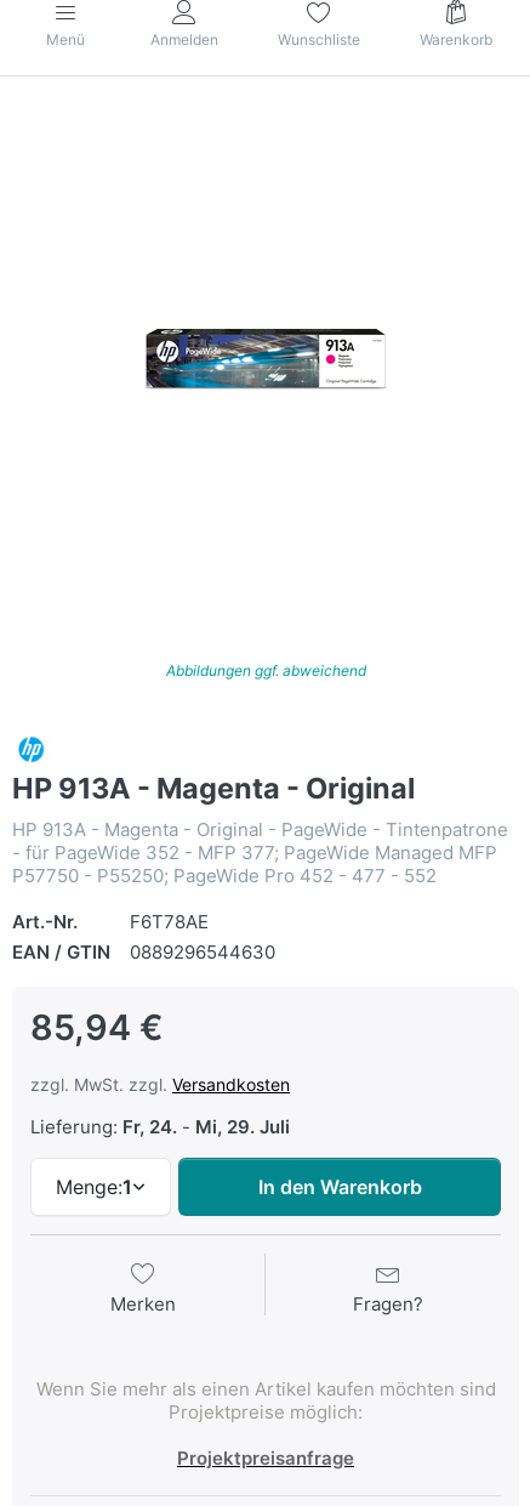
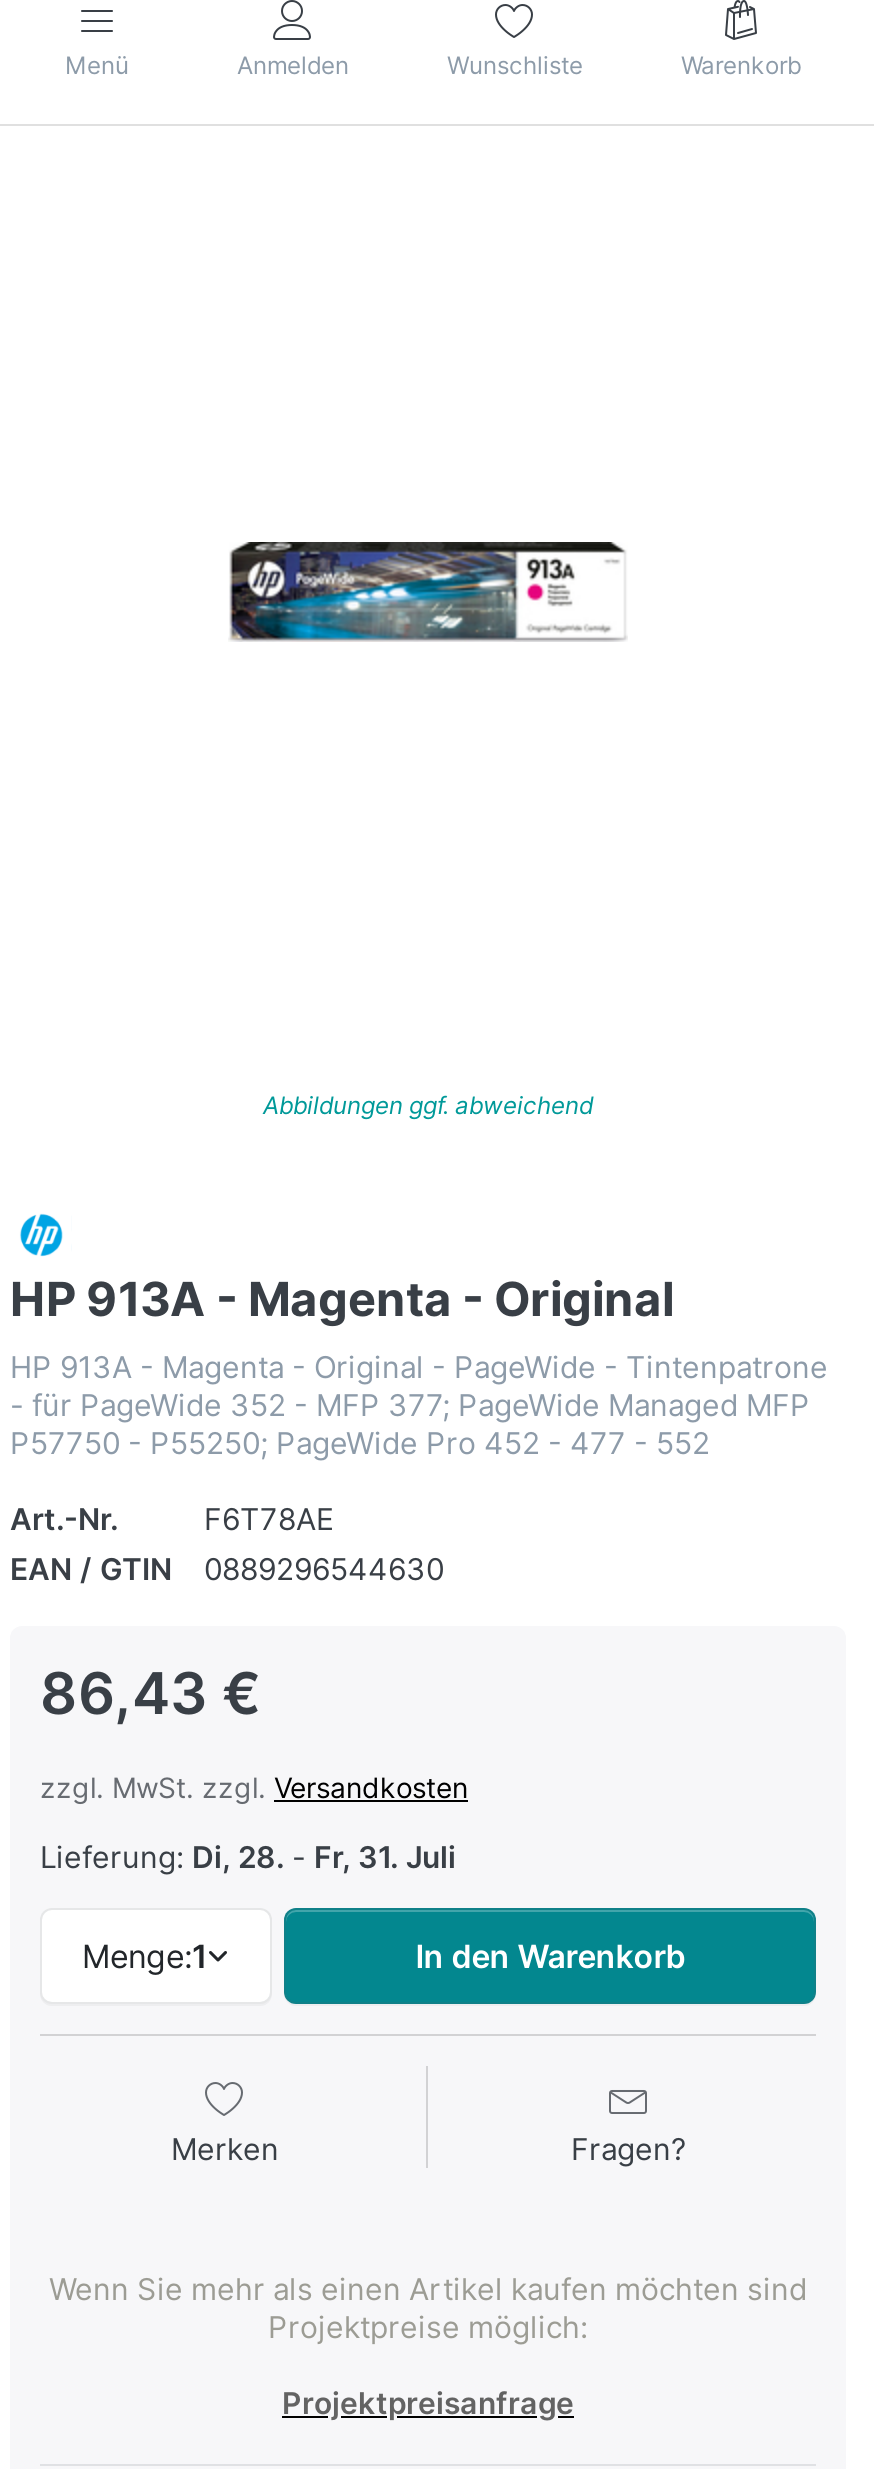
- 85,94 €
+ 86,43 €

- Lieferung: Fr, 24. - Mi, 29. Juli
+ Lieferung: Di, 28. - Fr, 31. Juli
